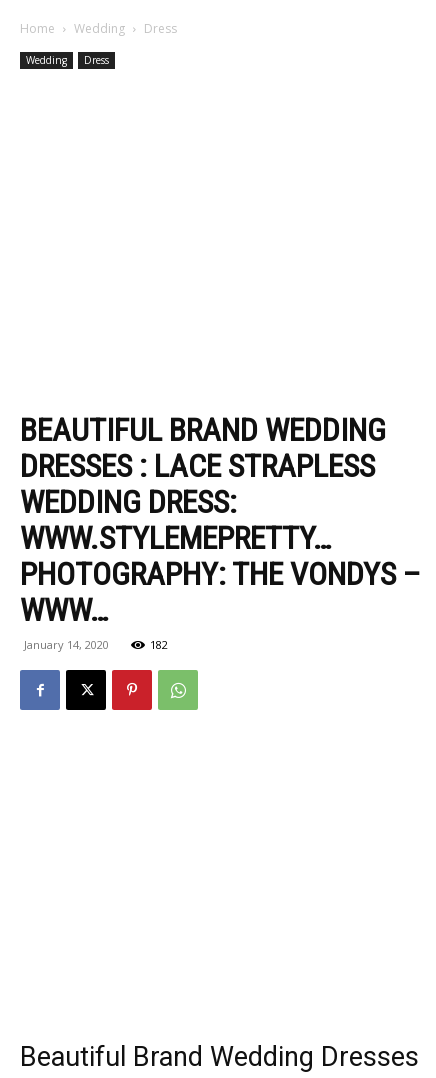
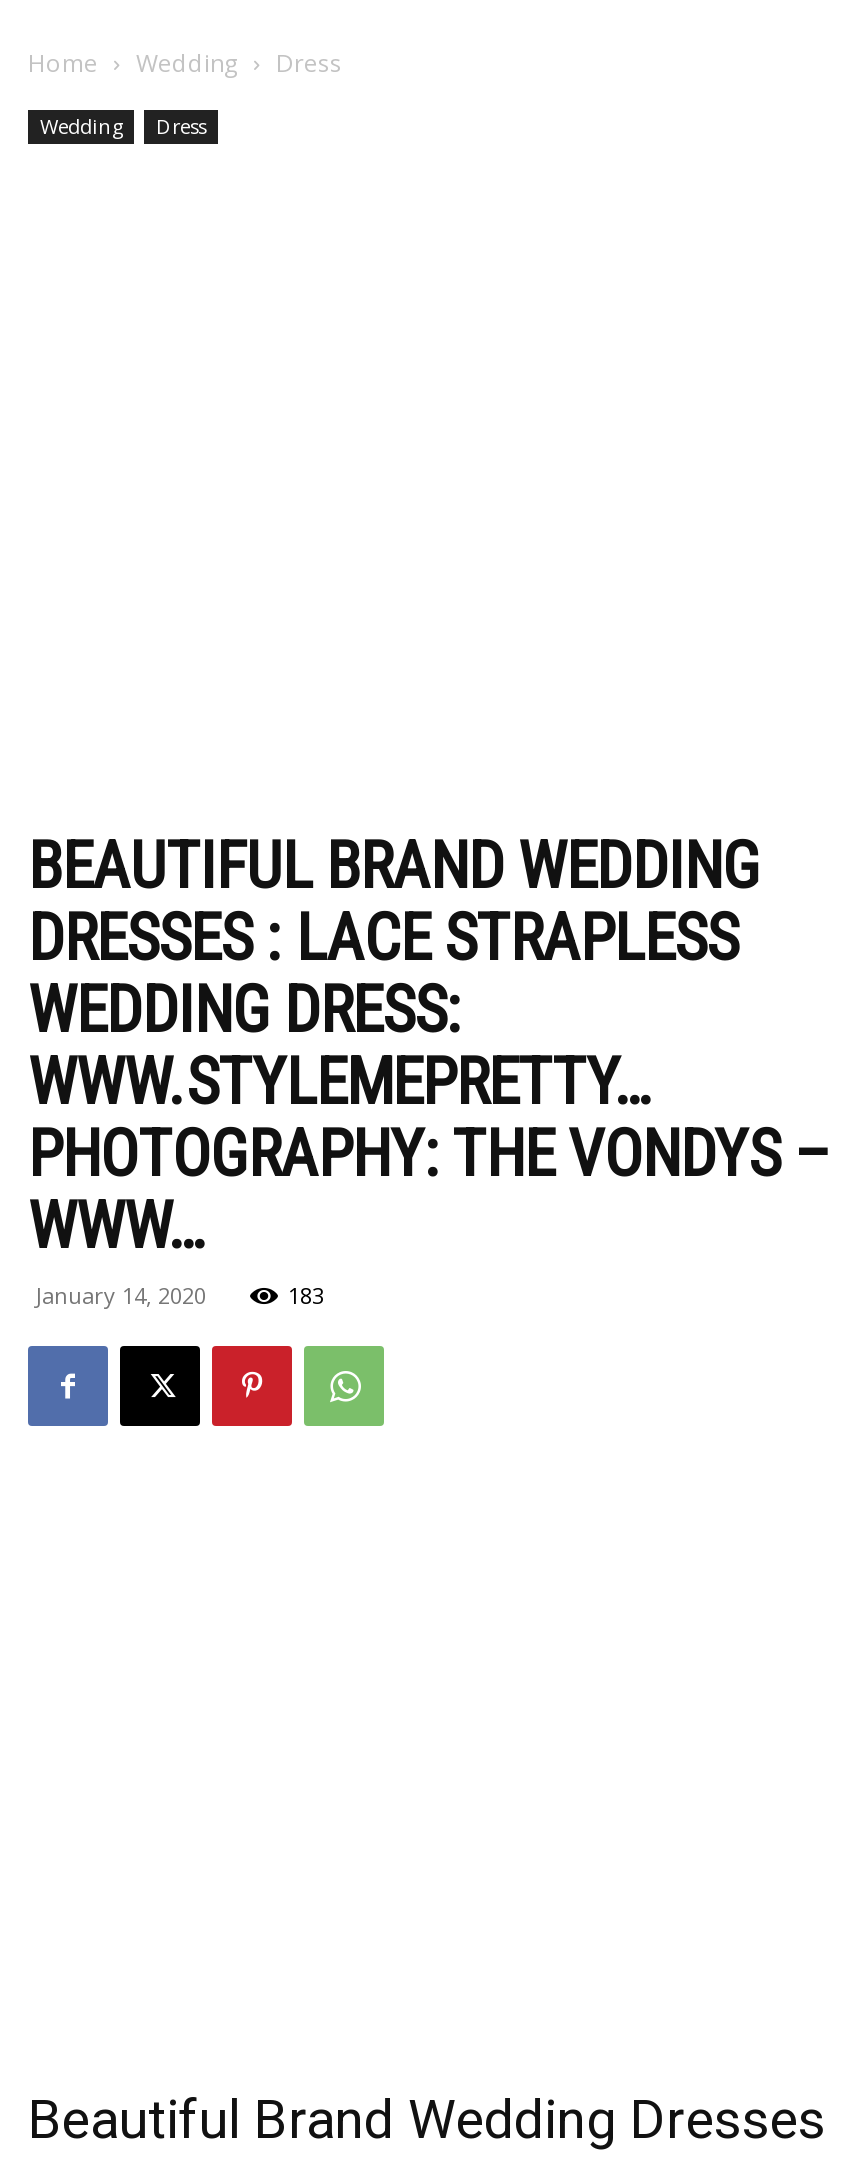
- 182
+ 183
